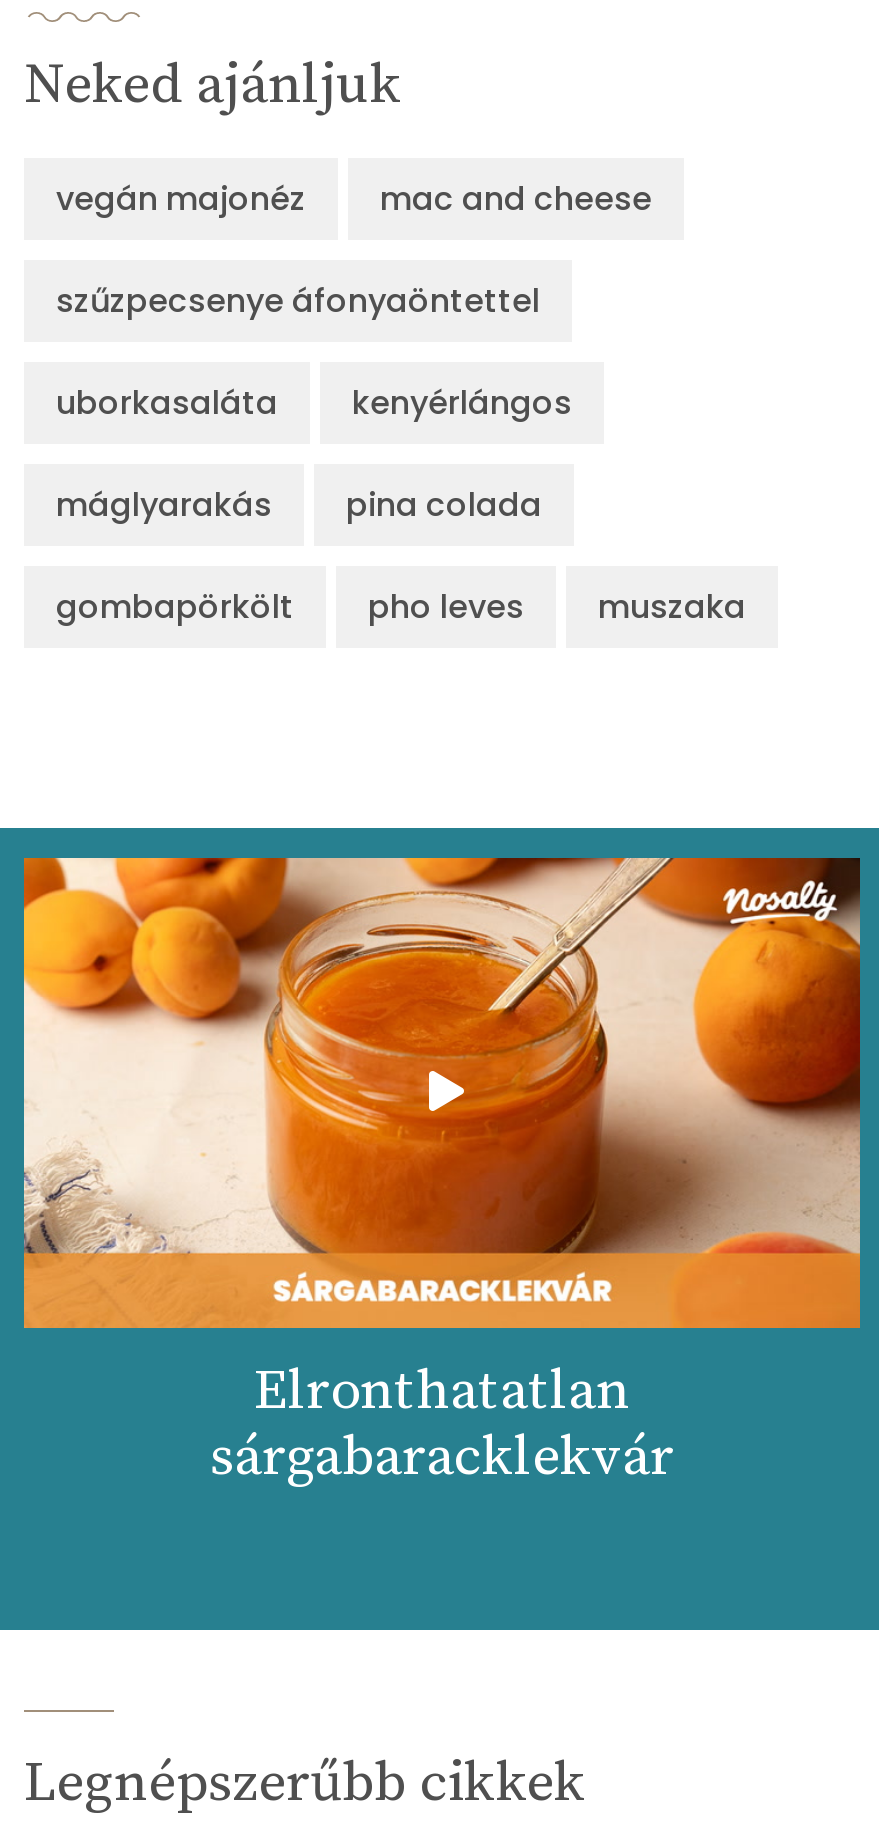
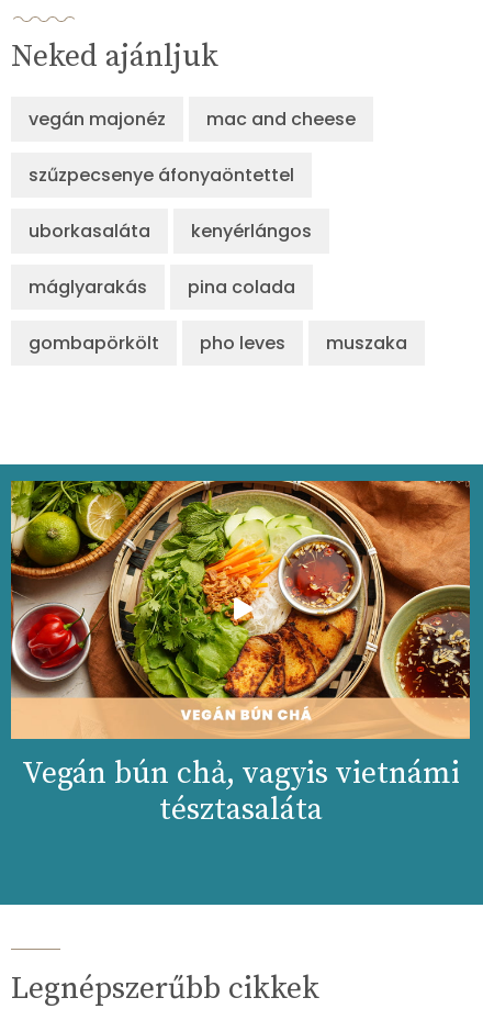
- [image]
- Elronthatatlan
- sárgabaracklekvár
+ [image]
+ Vegán bún chả, vagyis vietnámi
+ tésztasaláta
